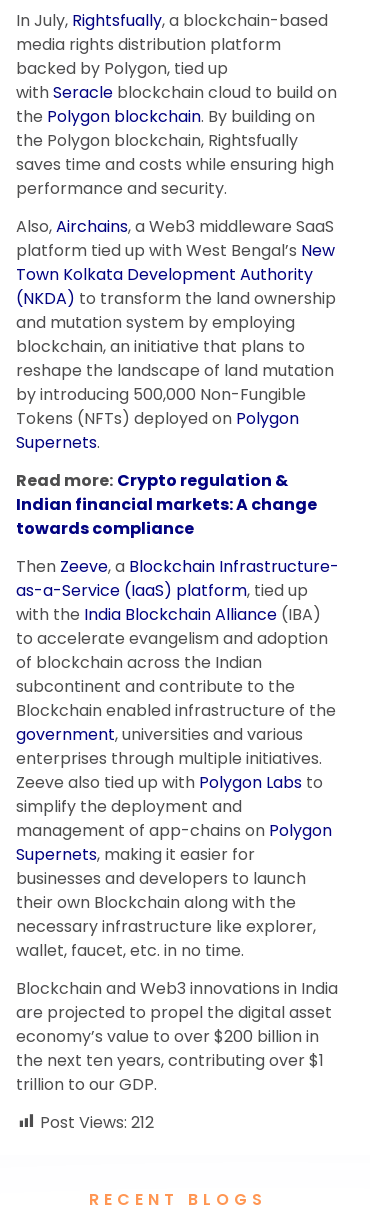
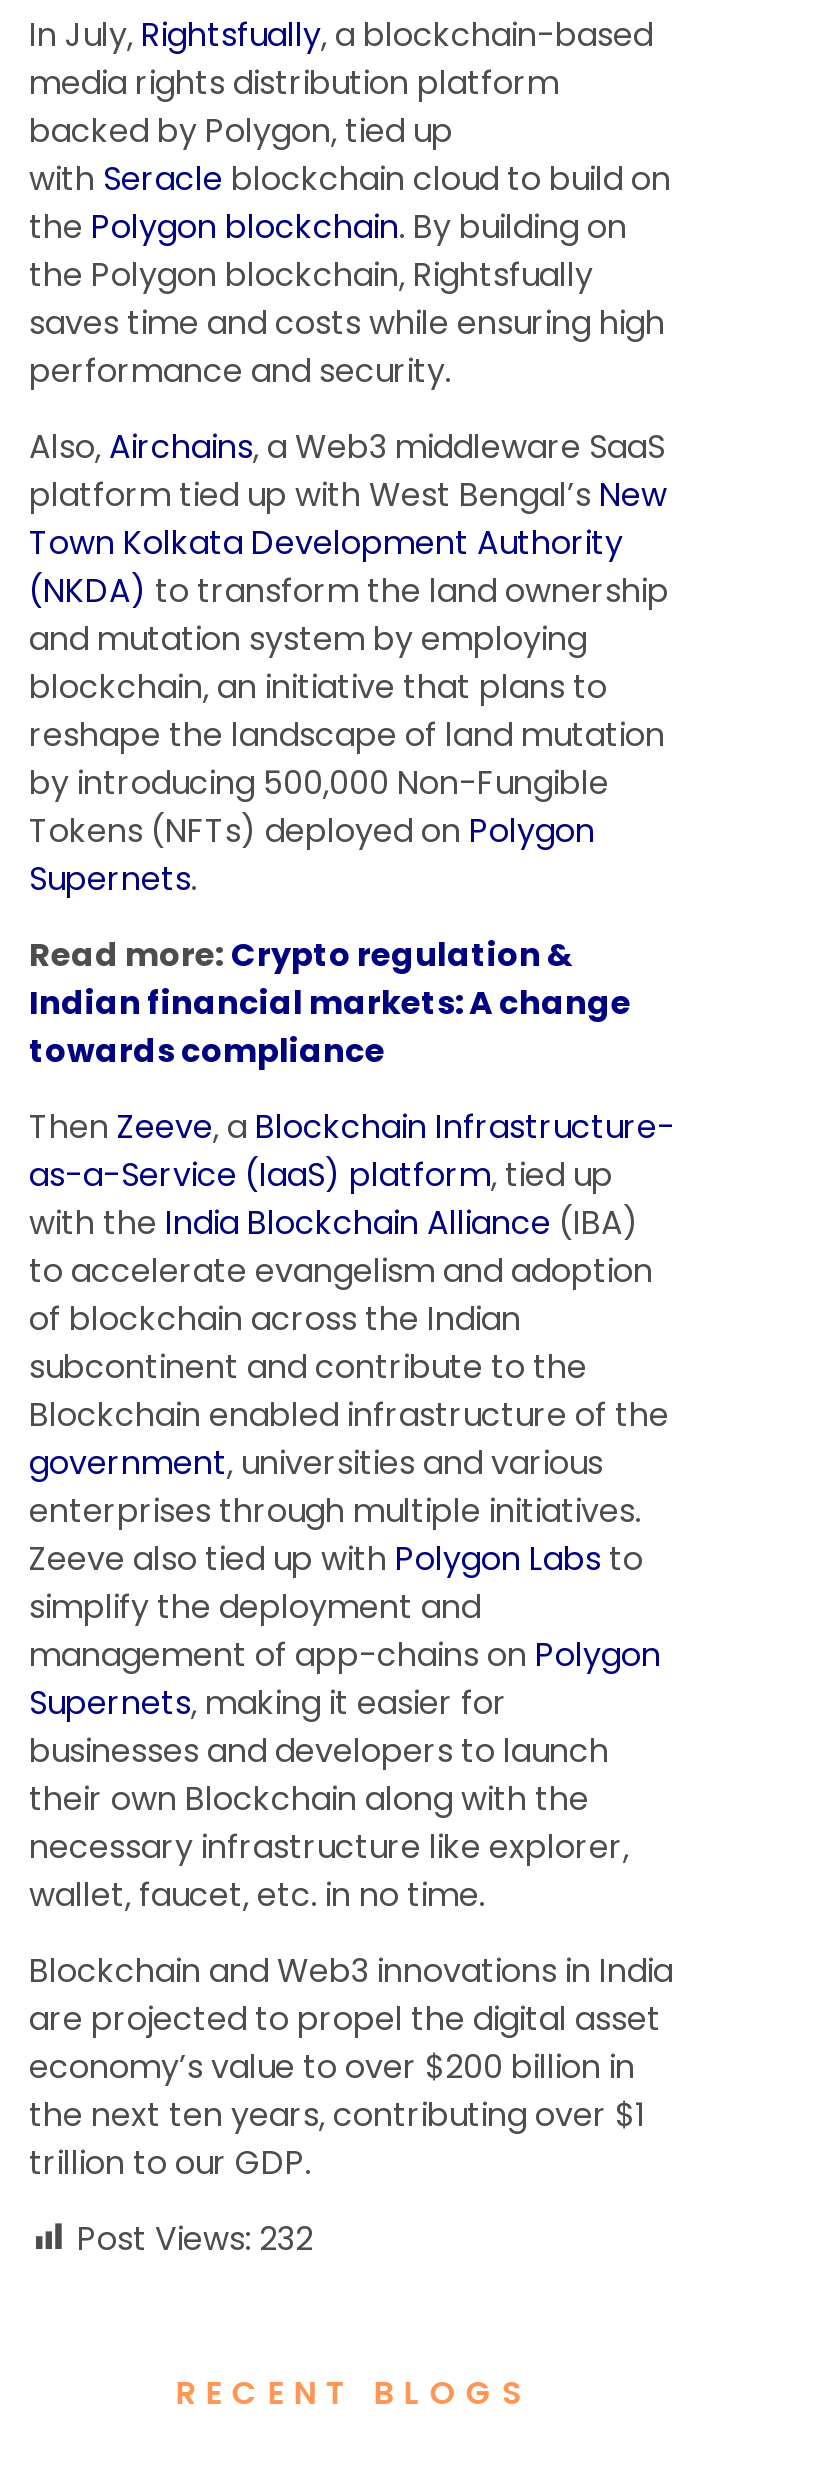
- Post Views: 212
+ Post Views: 232
